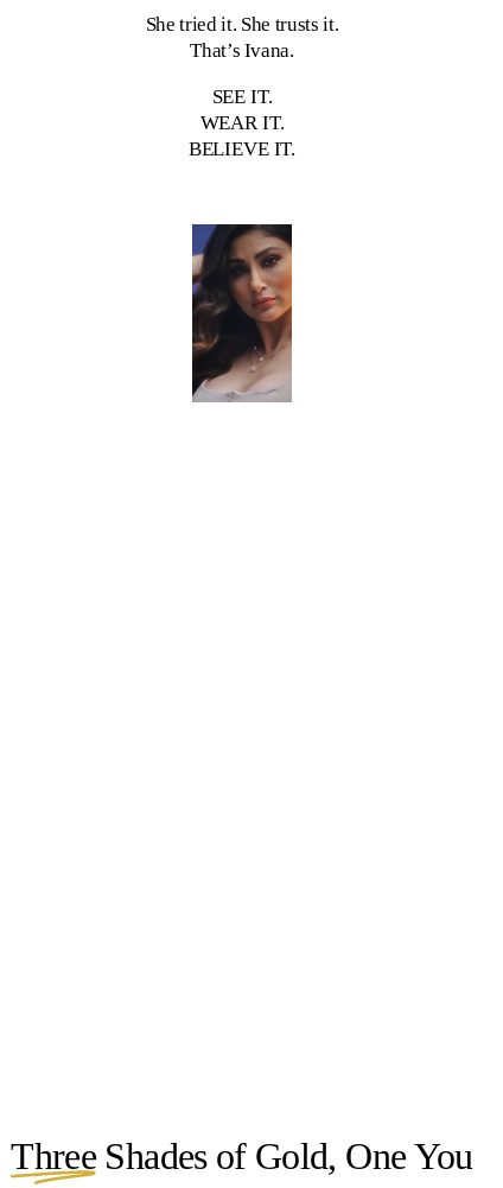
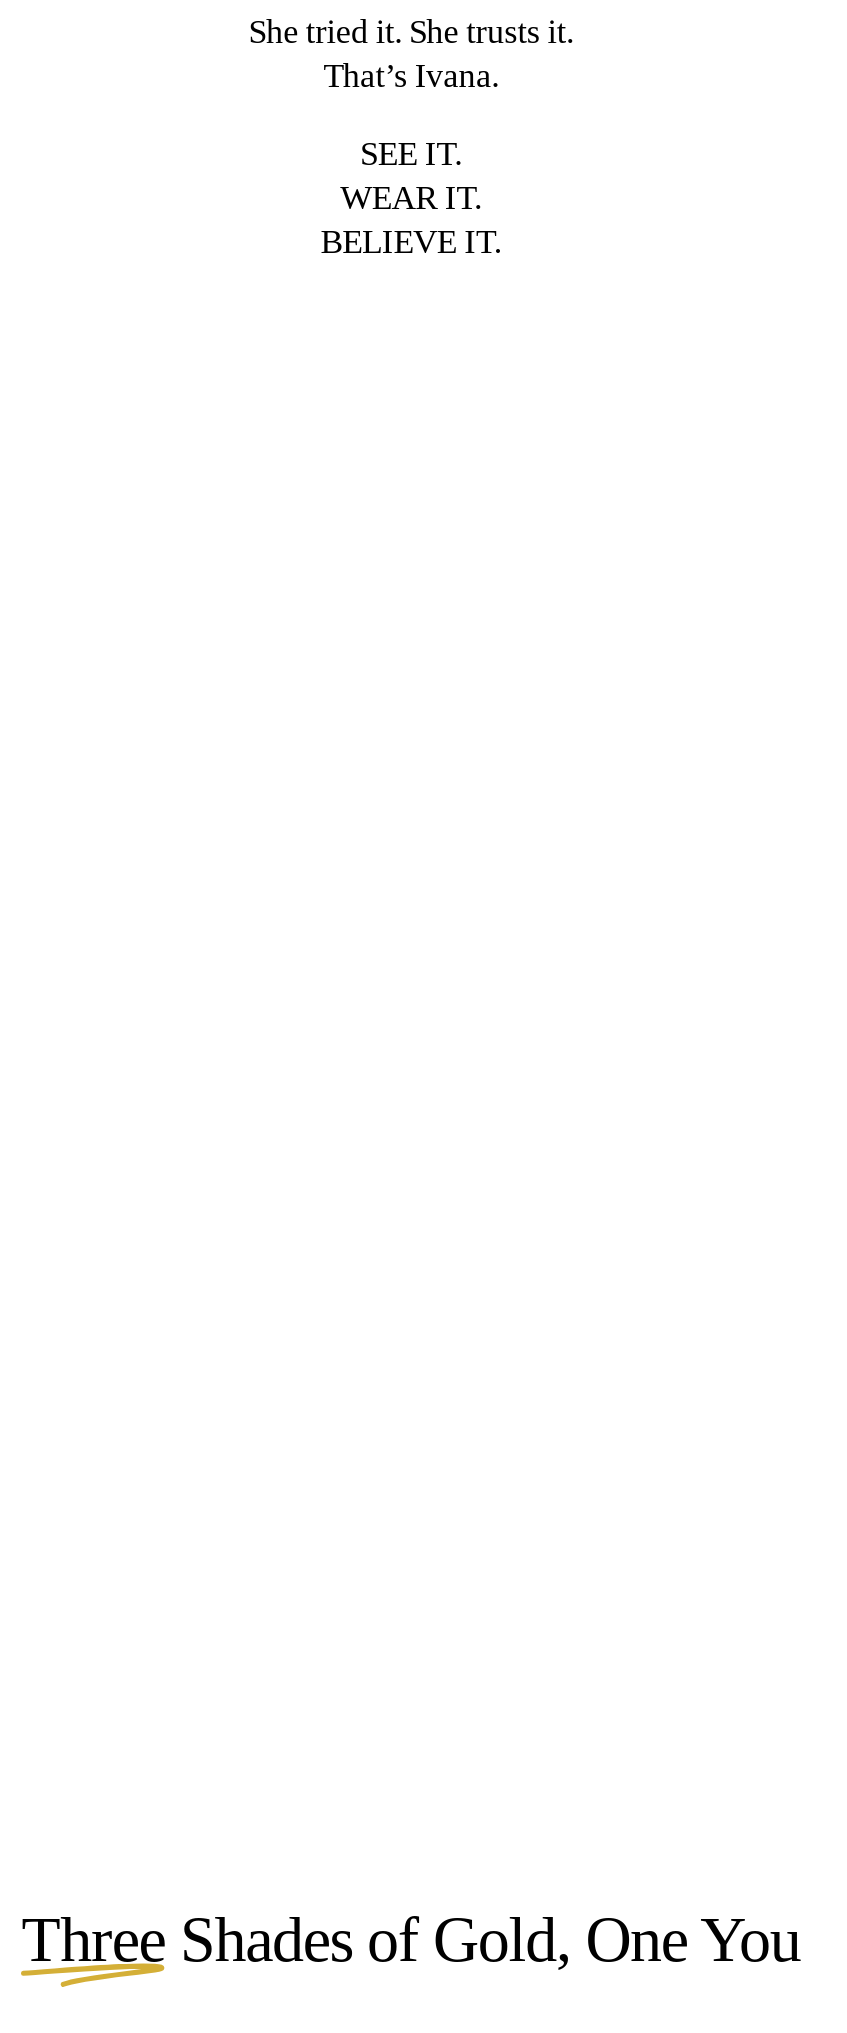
- [image]
